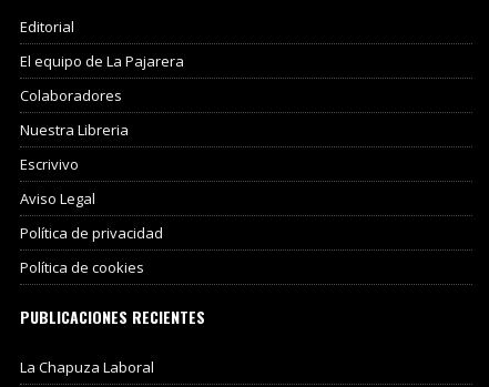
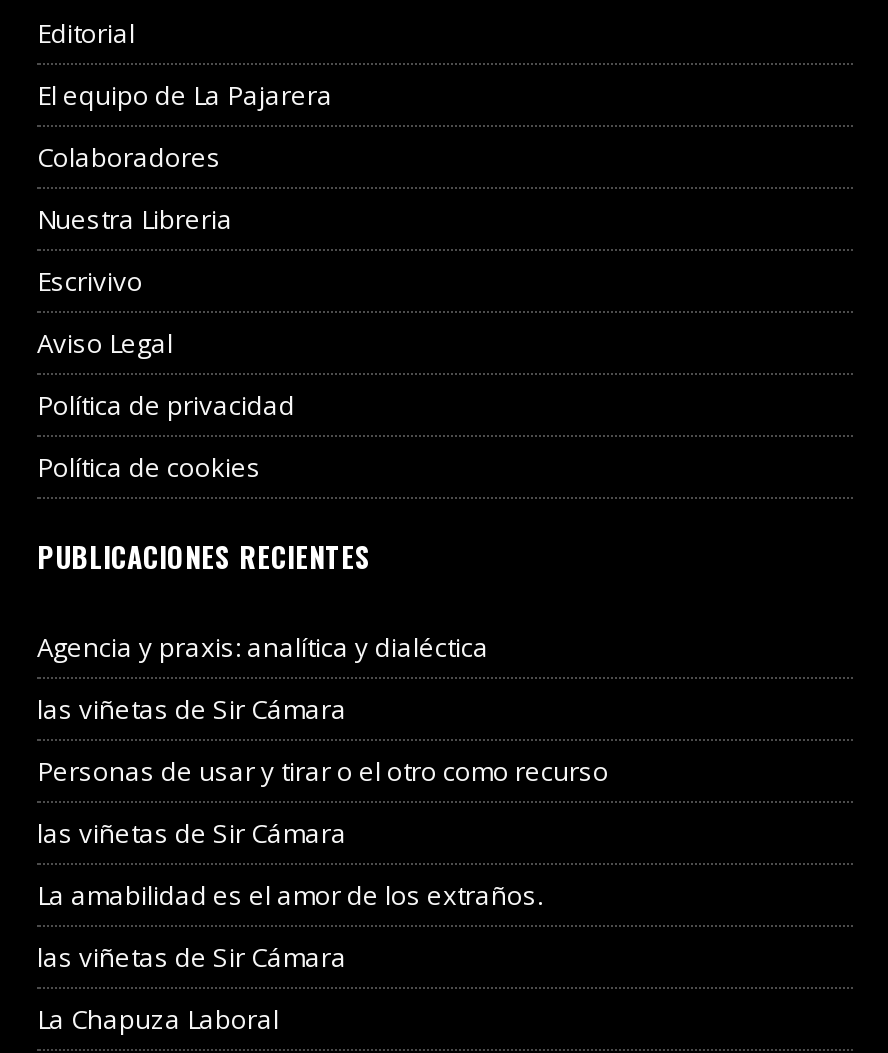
+ Agencia y praxis: analítica y dialéctica
+ las viñetas de Sir Cámara
+ Personas de usar y tirar o el otro como recurso
+ las viñetas de Sir Cámara
+ La amabilidad es el amor de los extraños.
+ las viñetas de Sir Cámara
